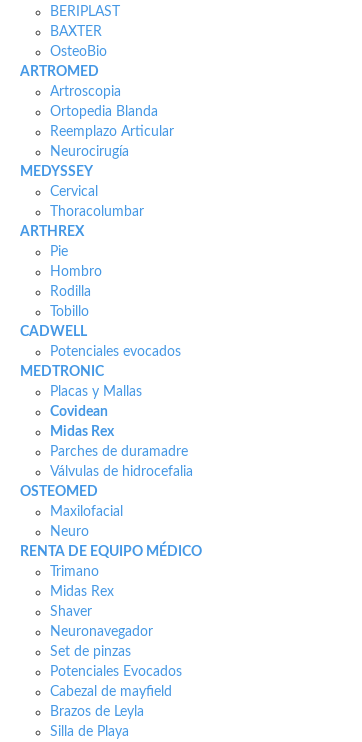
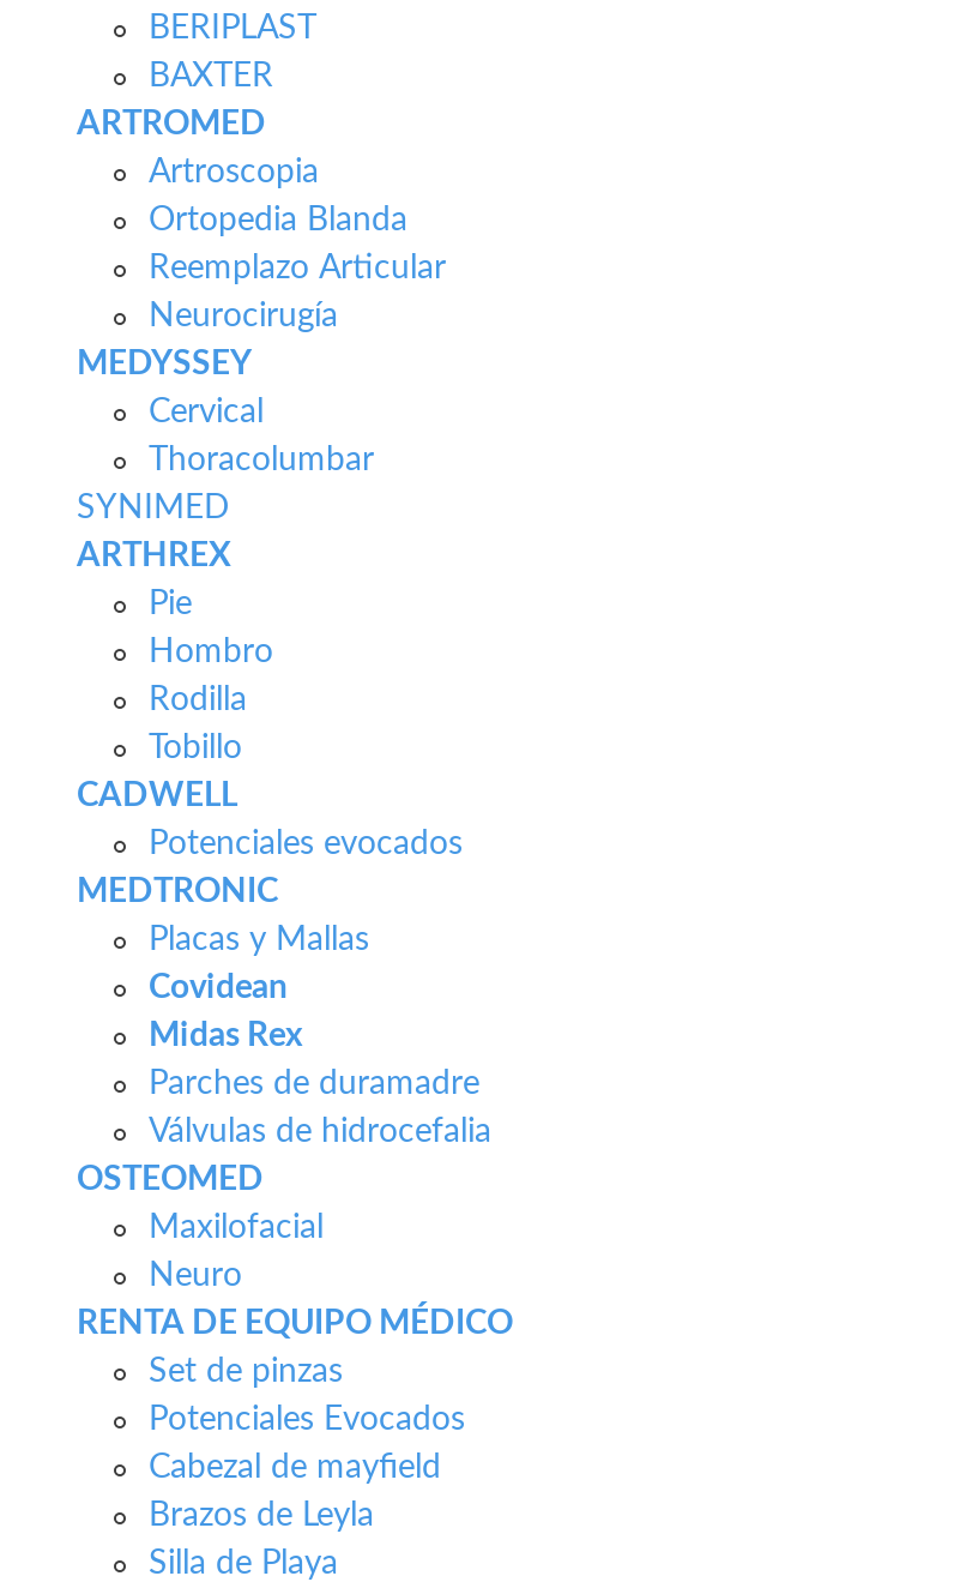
- OsteoBio

+ SYNIMED

- Trimano
- Midas Rex
- Shaver
- Neuronavegador
